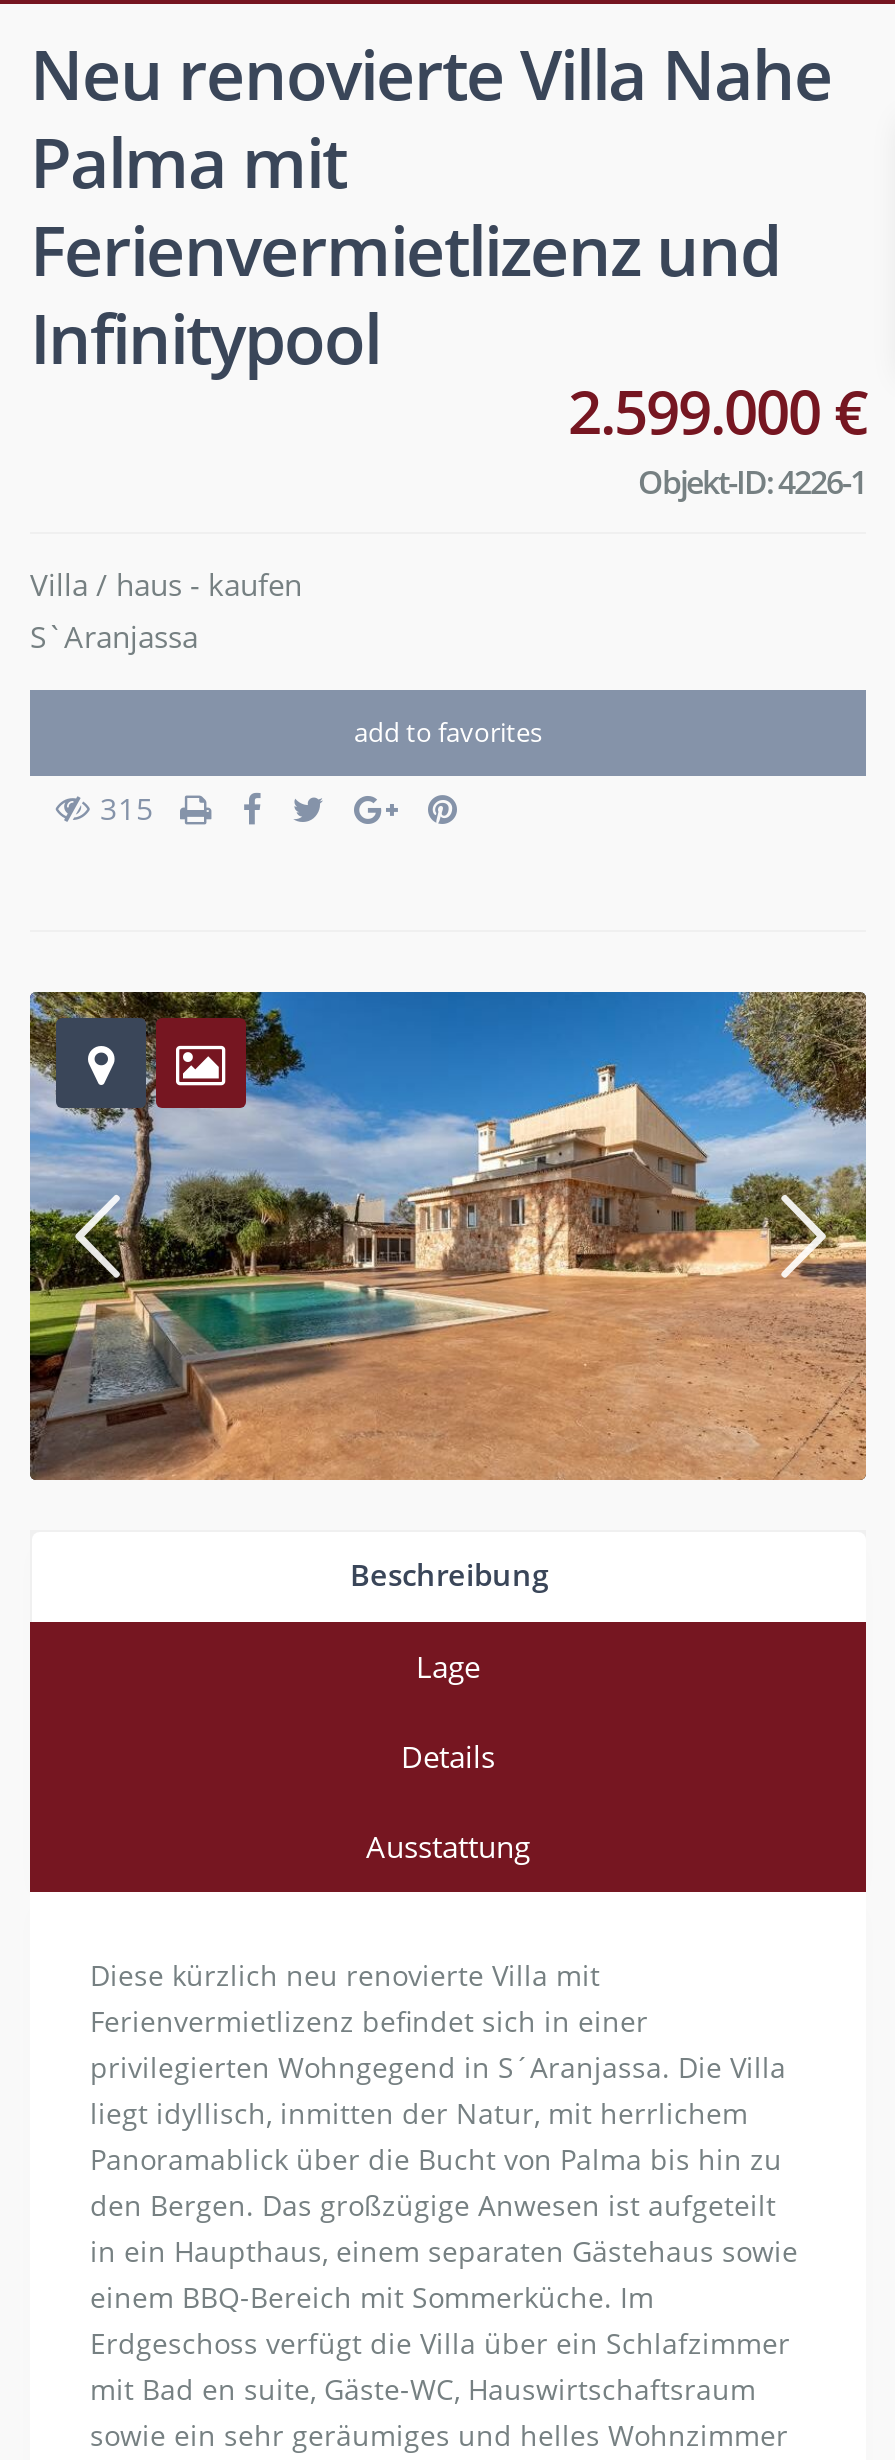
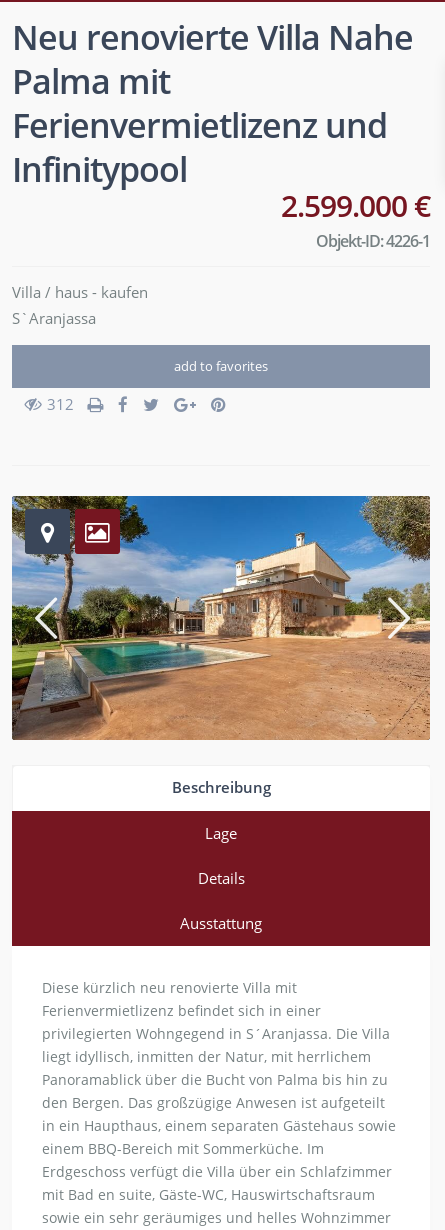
- 315
+ 312
